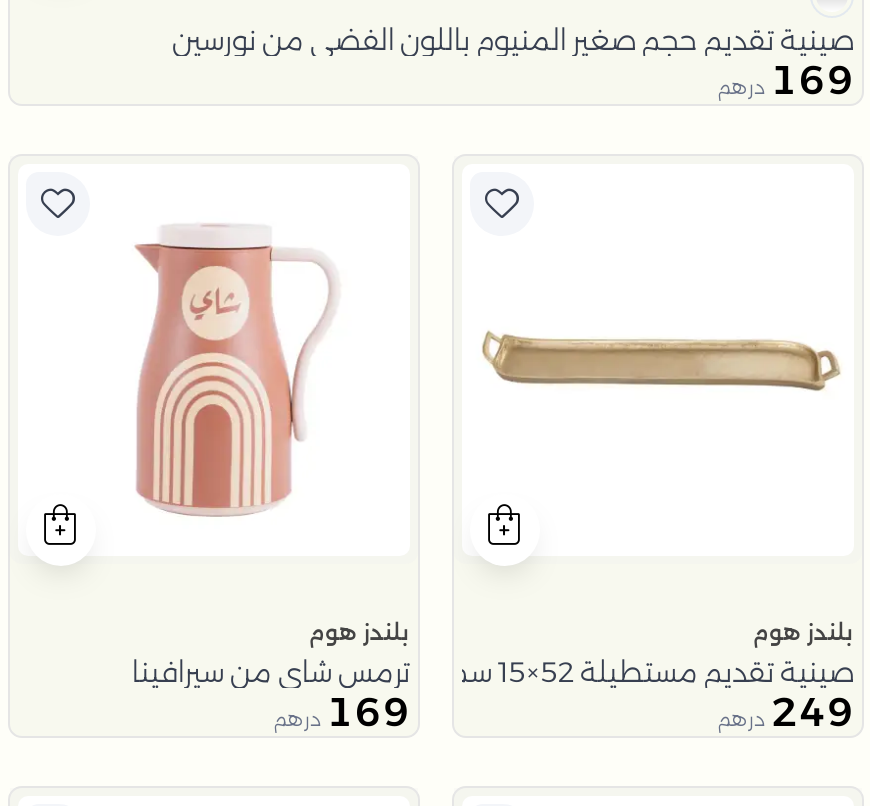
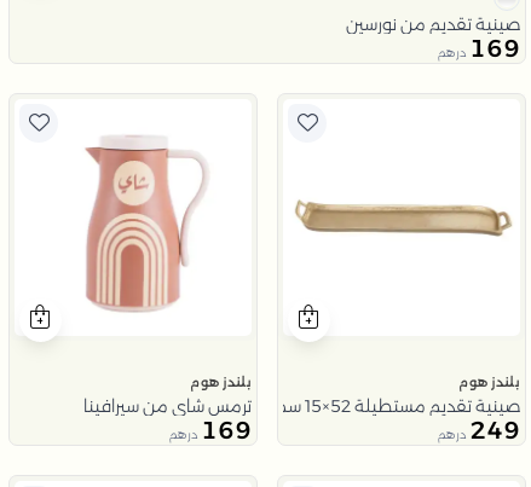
- صينية تقديم حجم صغير المنيوم باللون الفضي من نورسين
+ صينية تقديم من نورسين
